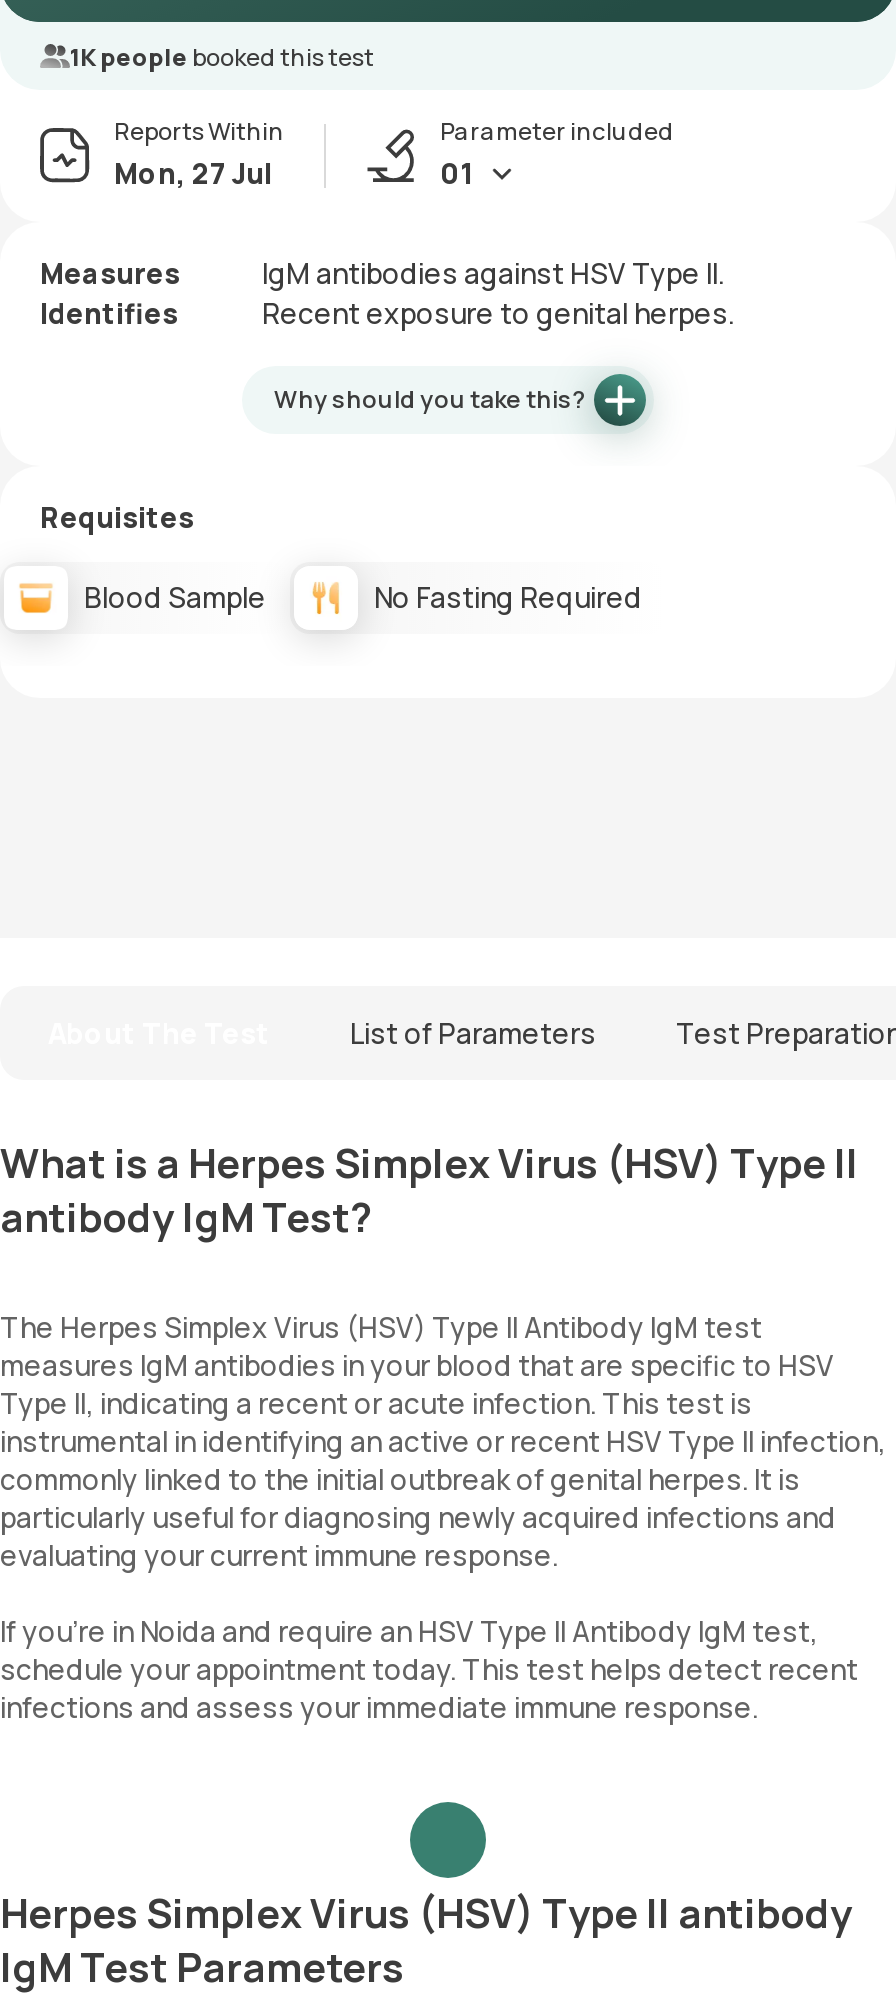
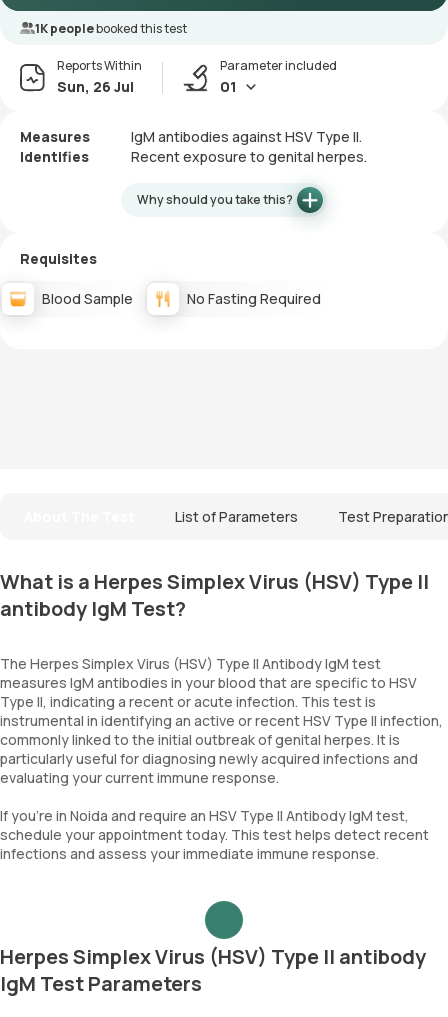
- Mon, 27 Jul
+ Sun, 26 Jul
